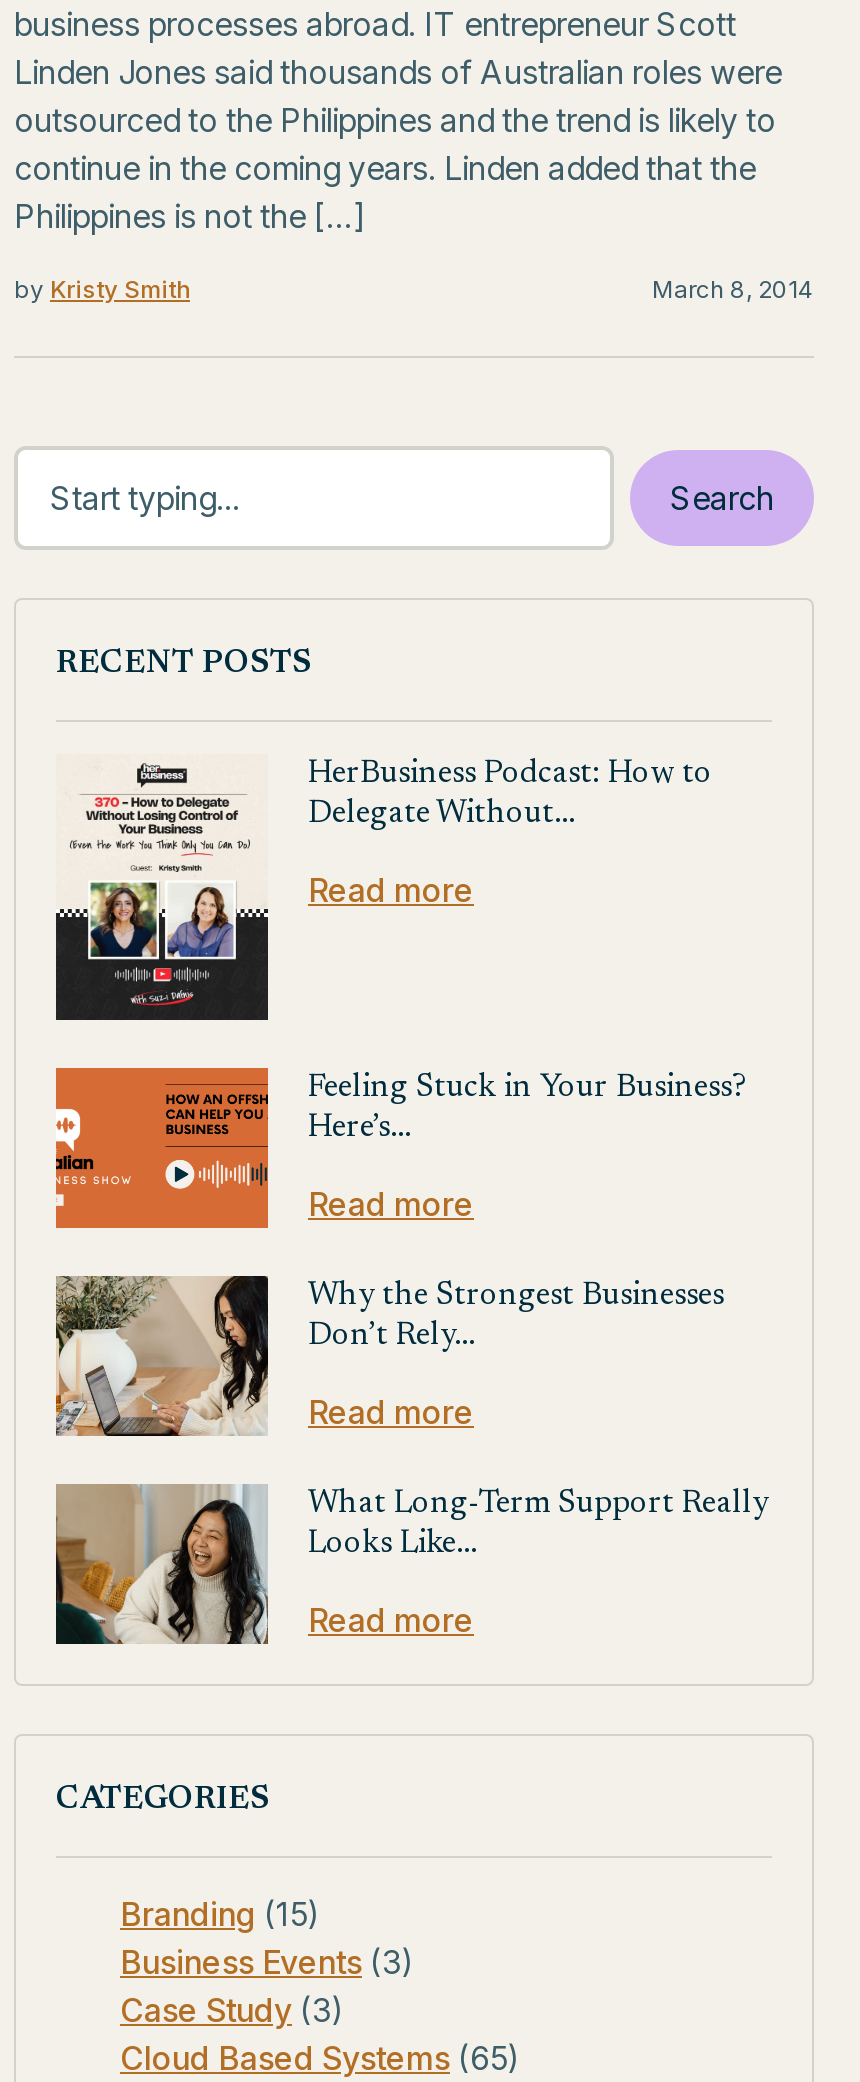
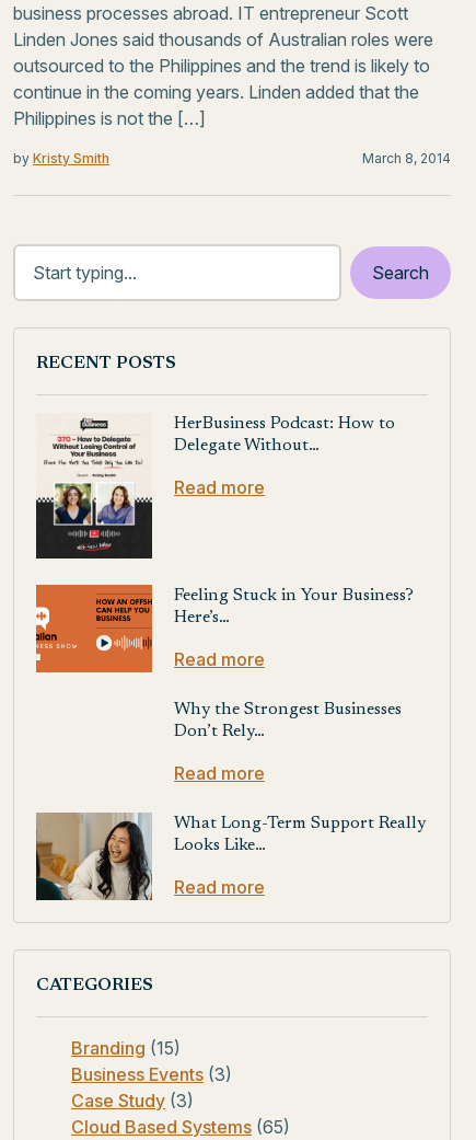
- [image]
